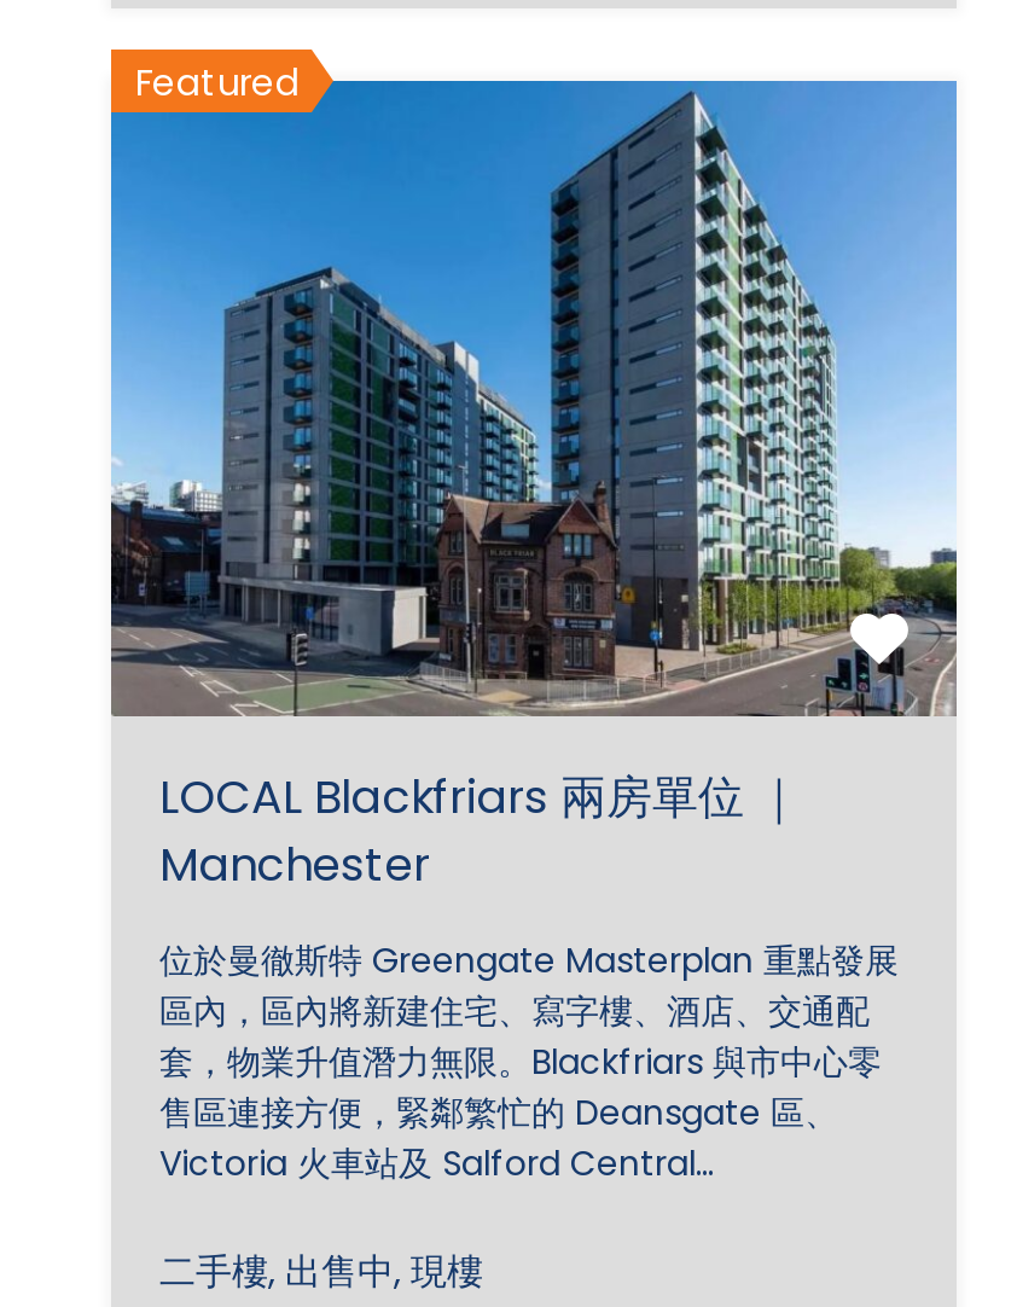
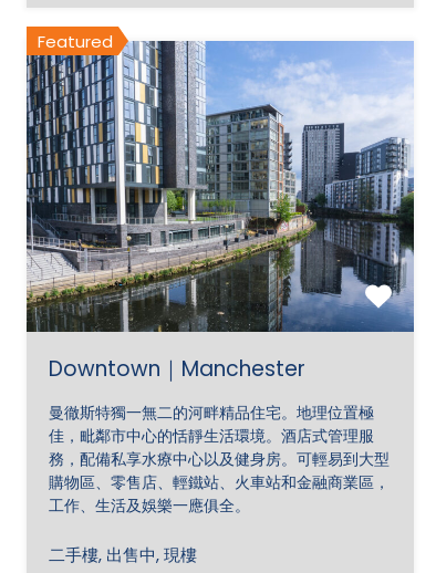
- [image]
- LOCAL Blackfriars 兩房單位 ｜
- Manchester
+ [image]
+ Downtown｜Manchester

- 位於曼徹斯特 Greengate Masterplan 重點發展
- 區內，區內將新建住宅、寫字樓、酒店、交通配
- 套，物業升值潛力無限。Blackfriars 與市中心零
- 售區連接方便，緊鄰繁忙的 Deansgate 區、
- Victoria 火車站及 Salford Central…
+ 曼徹斯特獨一無二的河畔精品住宅。地理位置極
+ 佳，毗鄰市中心的恬靜生活環境。酒店式管理服
+ 務，配備私享水療中心以及健身房。可輕易到大型
+ 購物區、零售店、輕鐵站、火車站和金融商業區，
+ 工作、生活及娛樂一應俱全。
